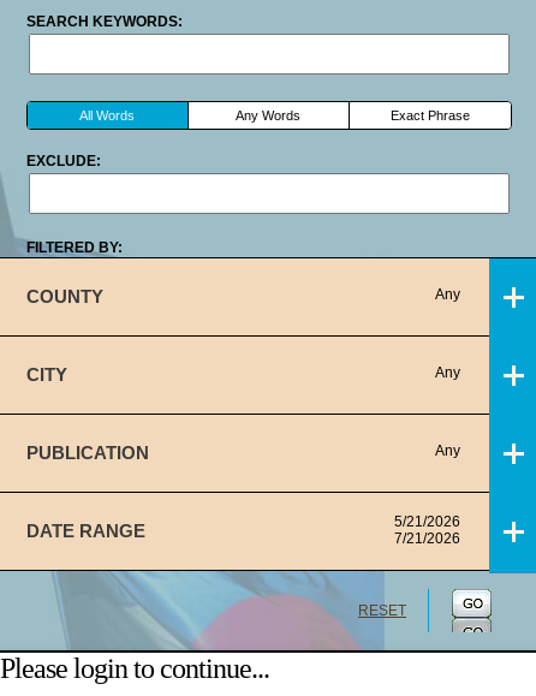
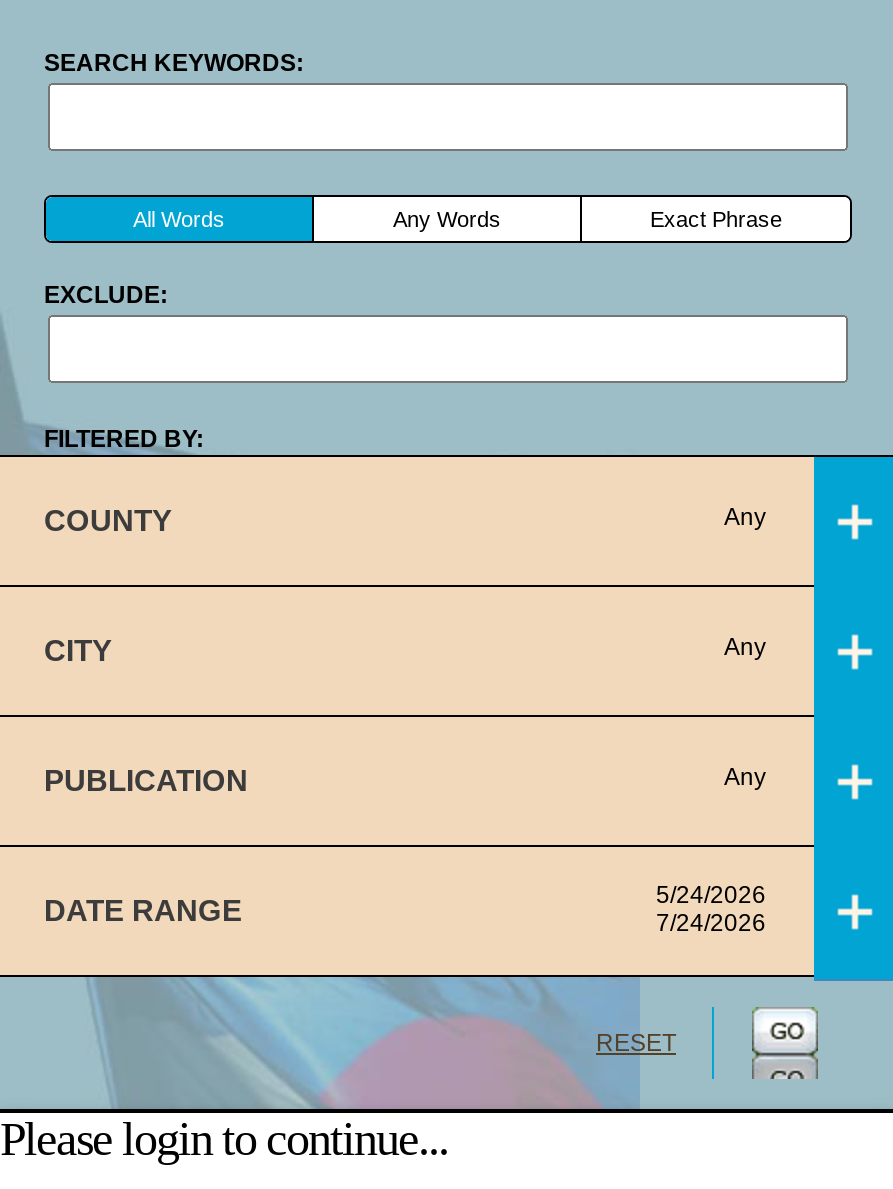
- 5/21/2026
+ 5/24/2026

- 7/21/2026
+ 7/24/2026
